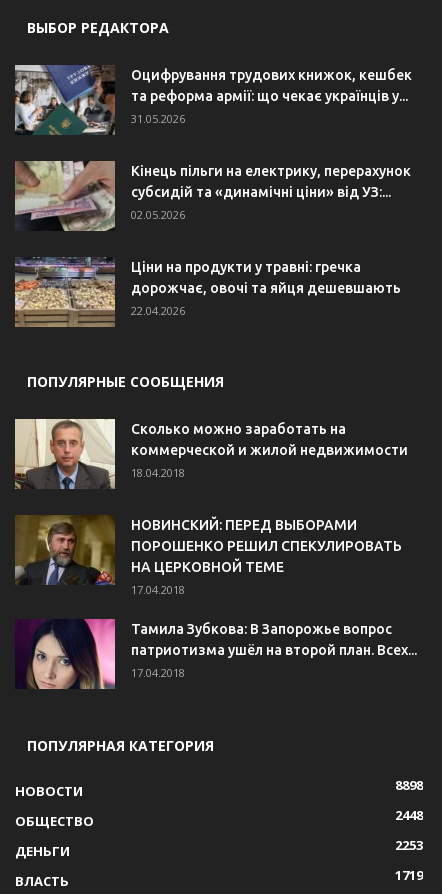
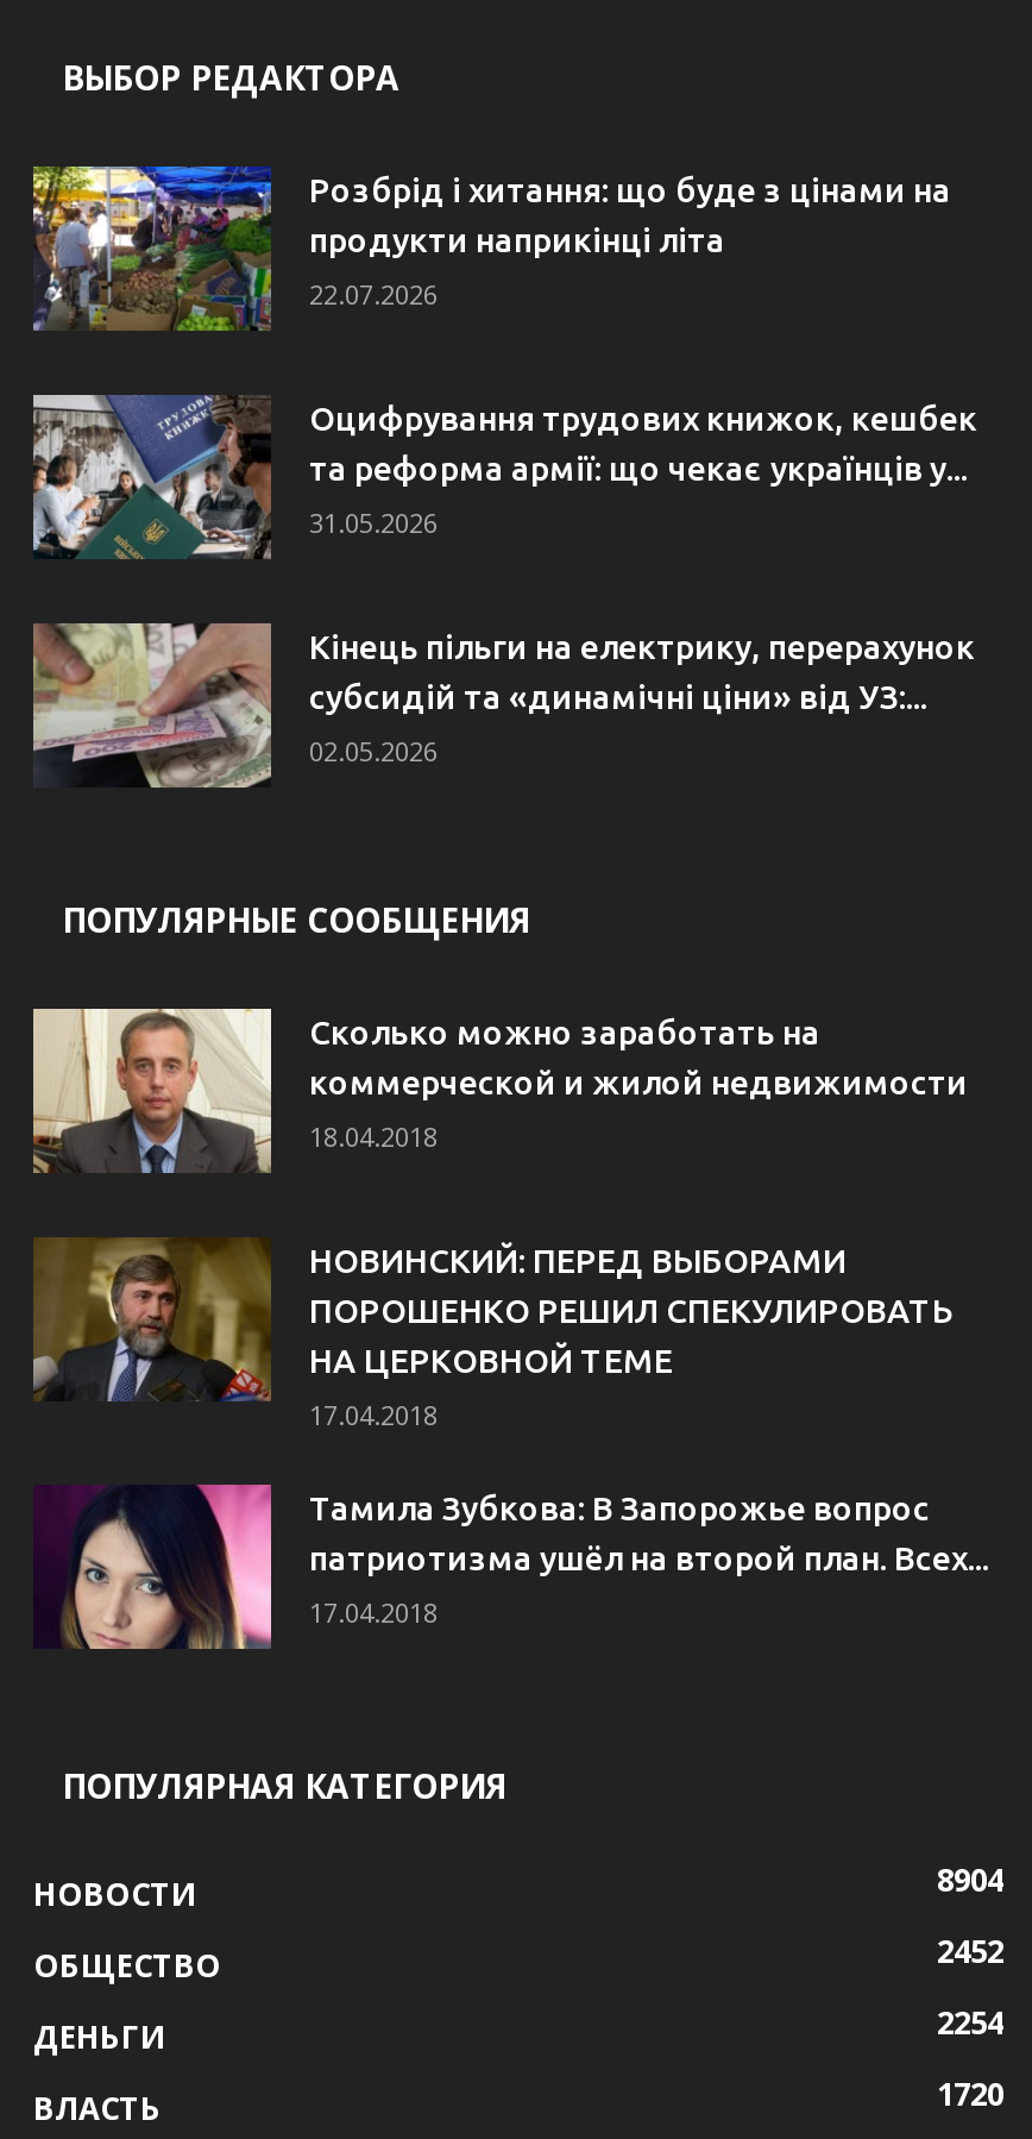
+ [image]
+ Розбрід і хитання: що буде з цінами на
+ продукти наприкінці літа
+ 22.07.2026

moved down: [image] | Оцифрування трудових книжок, кешбек | та реформа армії: що чекає українців у... | 31.05.2026 | Кінець пільги на електрику, перерахунок | субсидій та «динамічні ціни» від УЗ:... | 02.05.2026

- [image]
- Ціни на продукти у травні: гречка
- дорожчає, овочі та яйця дешевшають
- 22.04.2026

- 8898
+ 8904

- 2448
+ 2452

- 2253
+ 2254

- 1719
+ 1720
